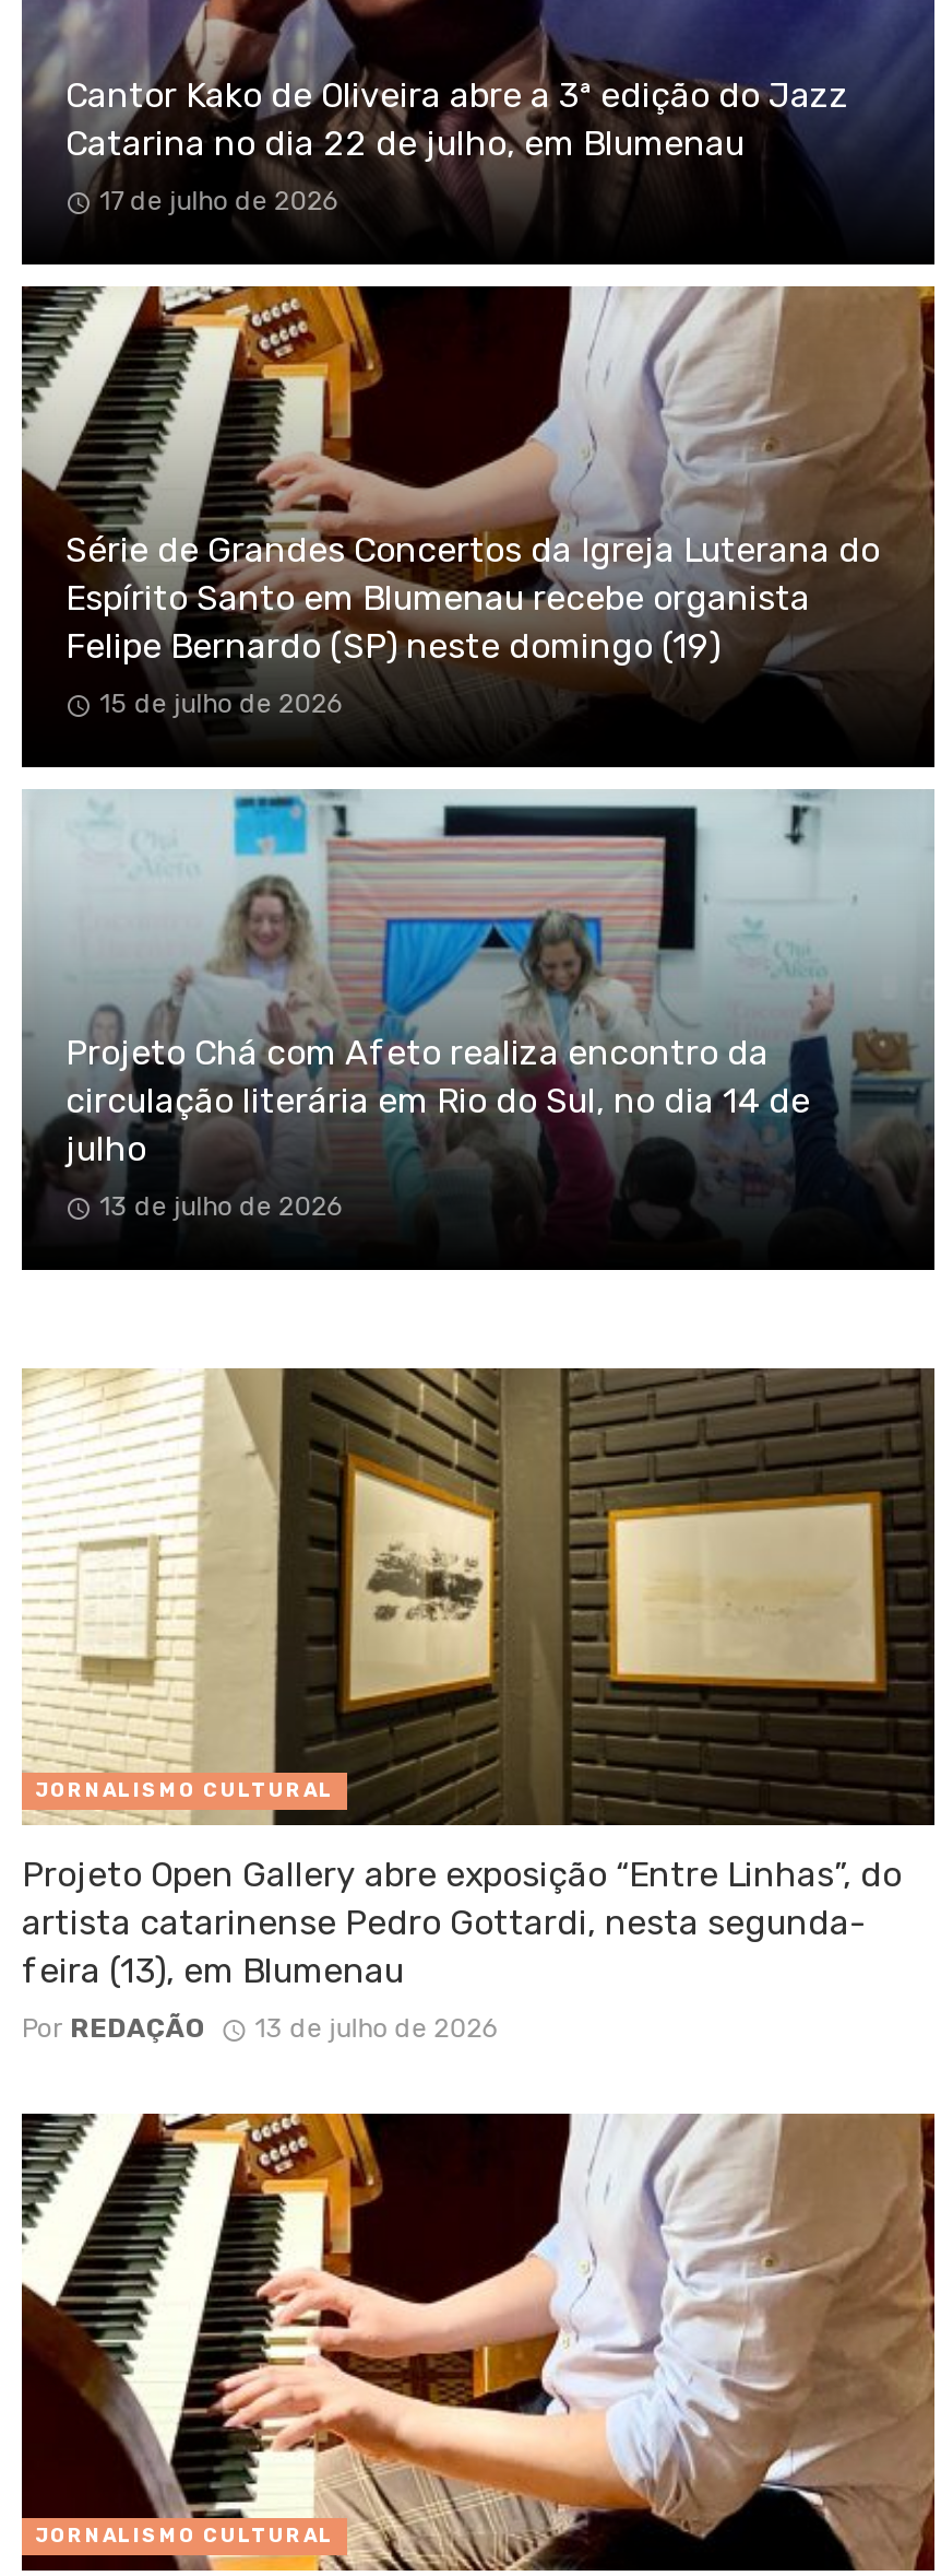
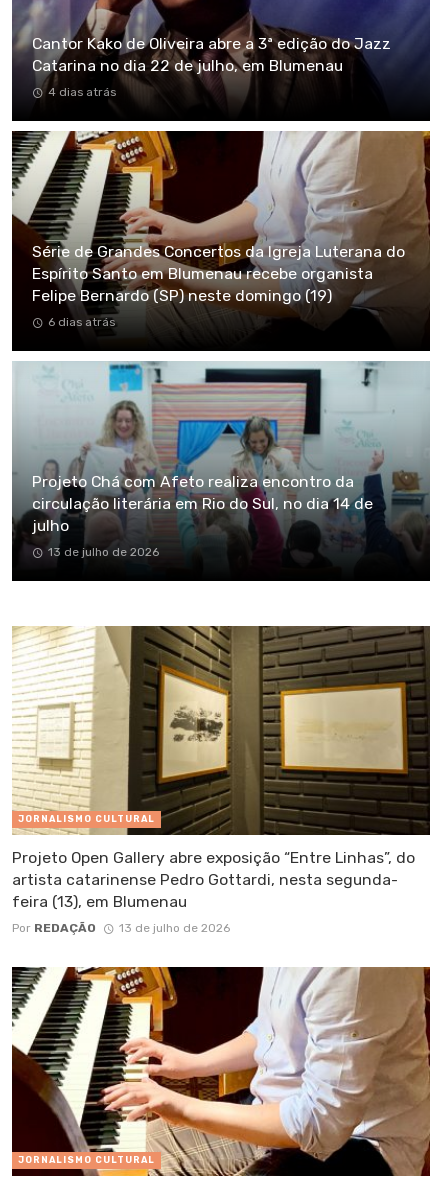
- 17 de julho de 2026
+ 4 dias atrás

- 15 de julho de 2026
+ 6 dias atrás
